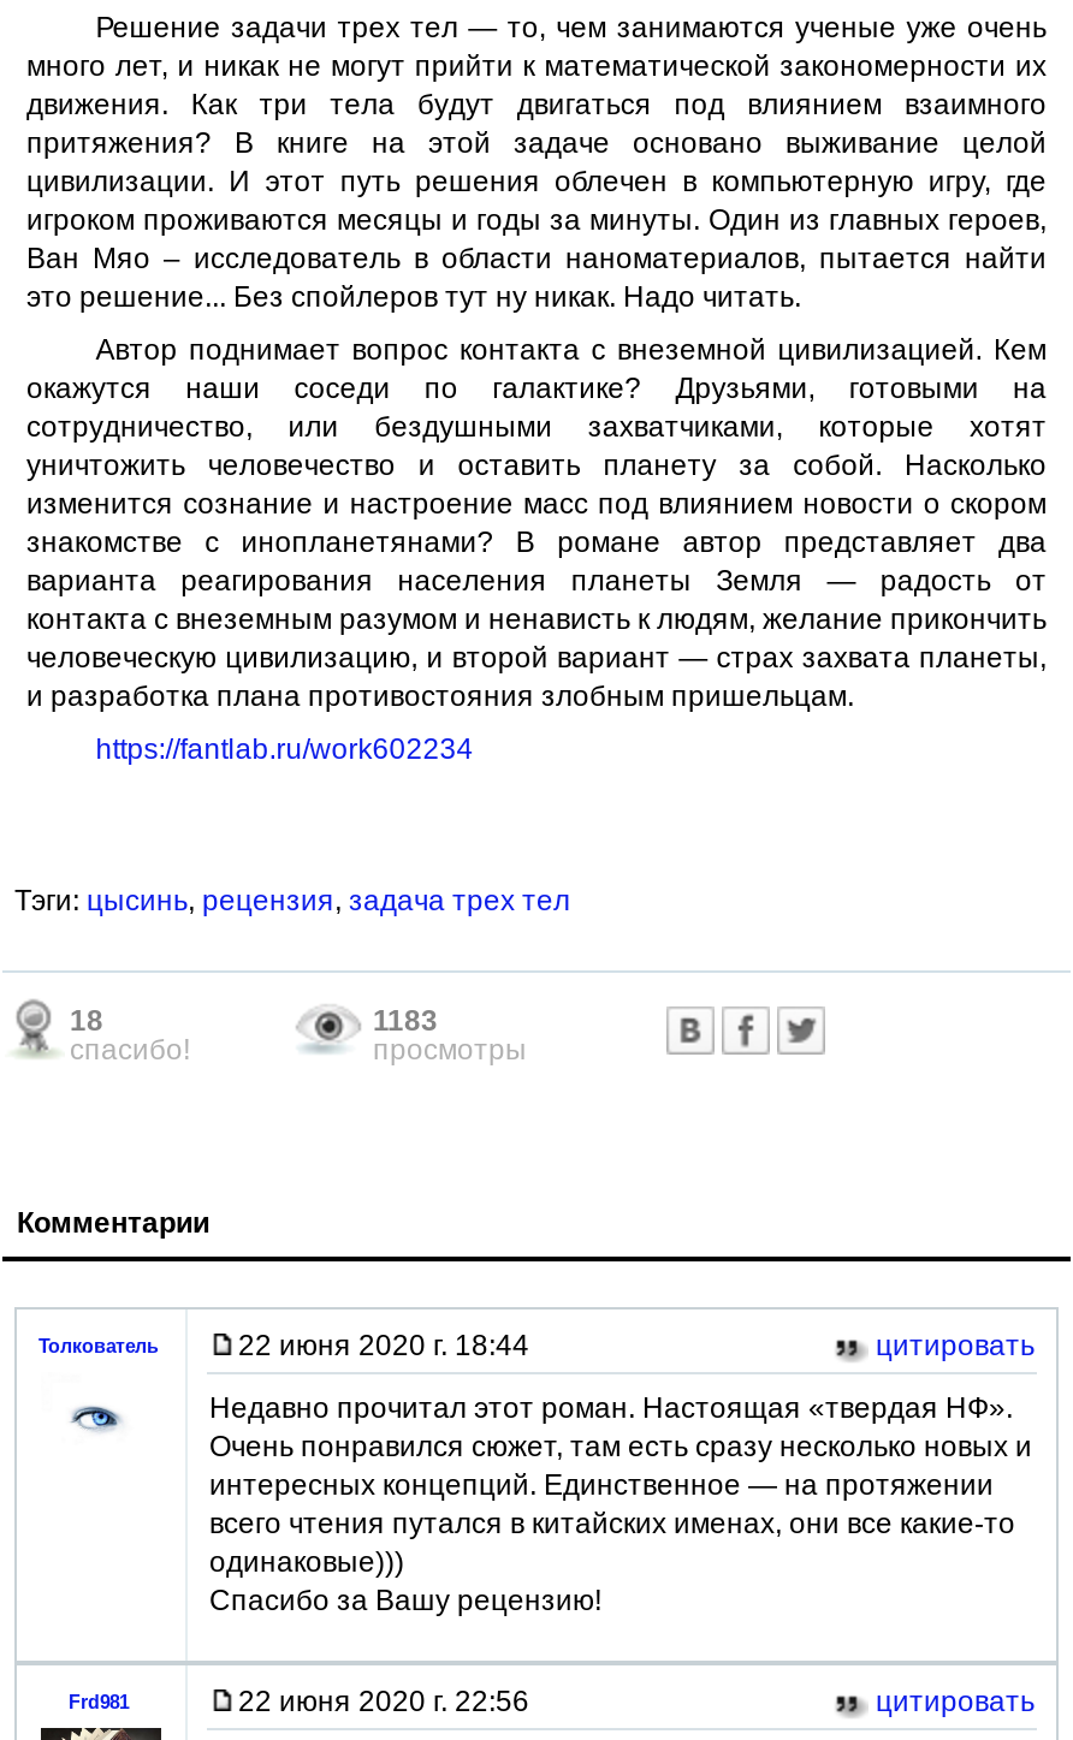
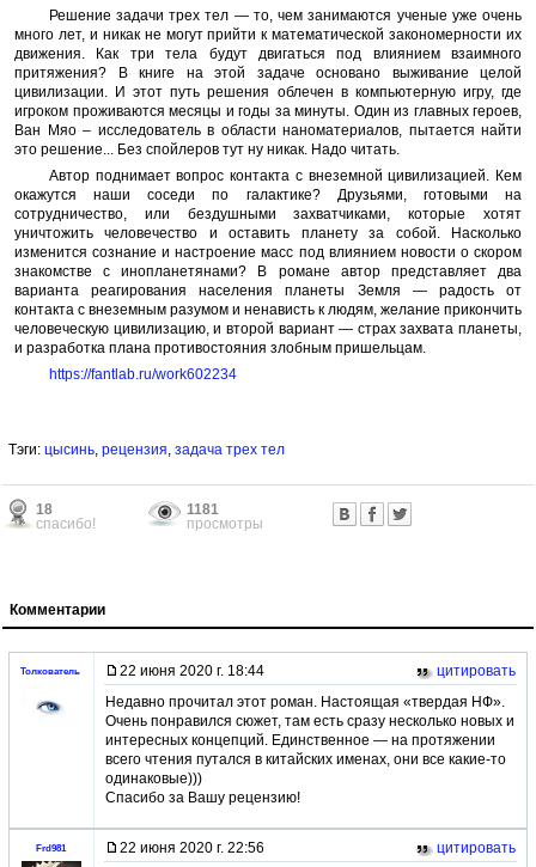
- 1183
+ 1181
